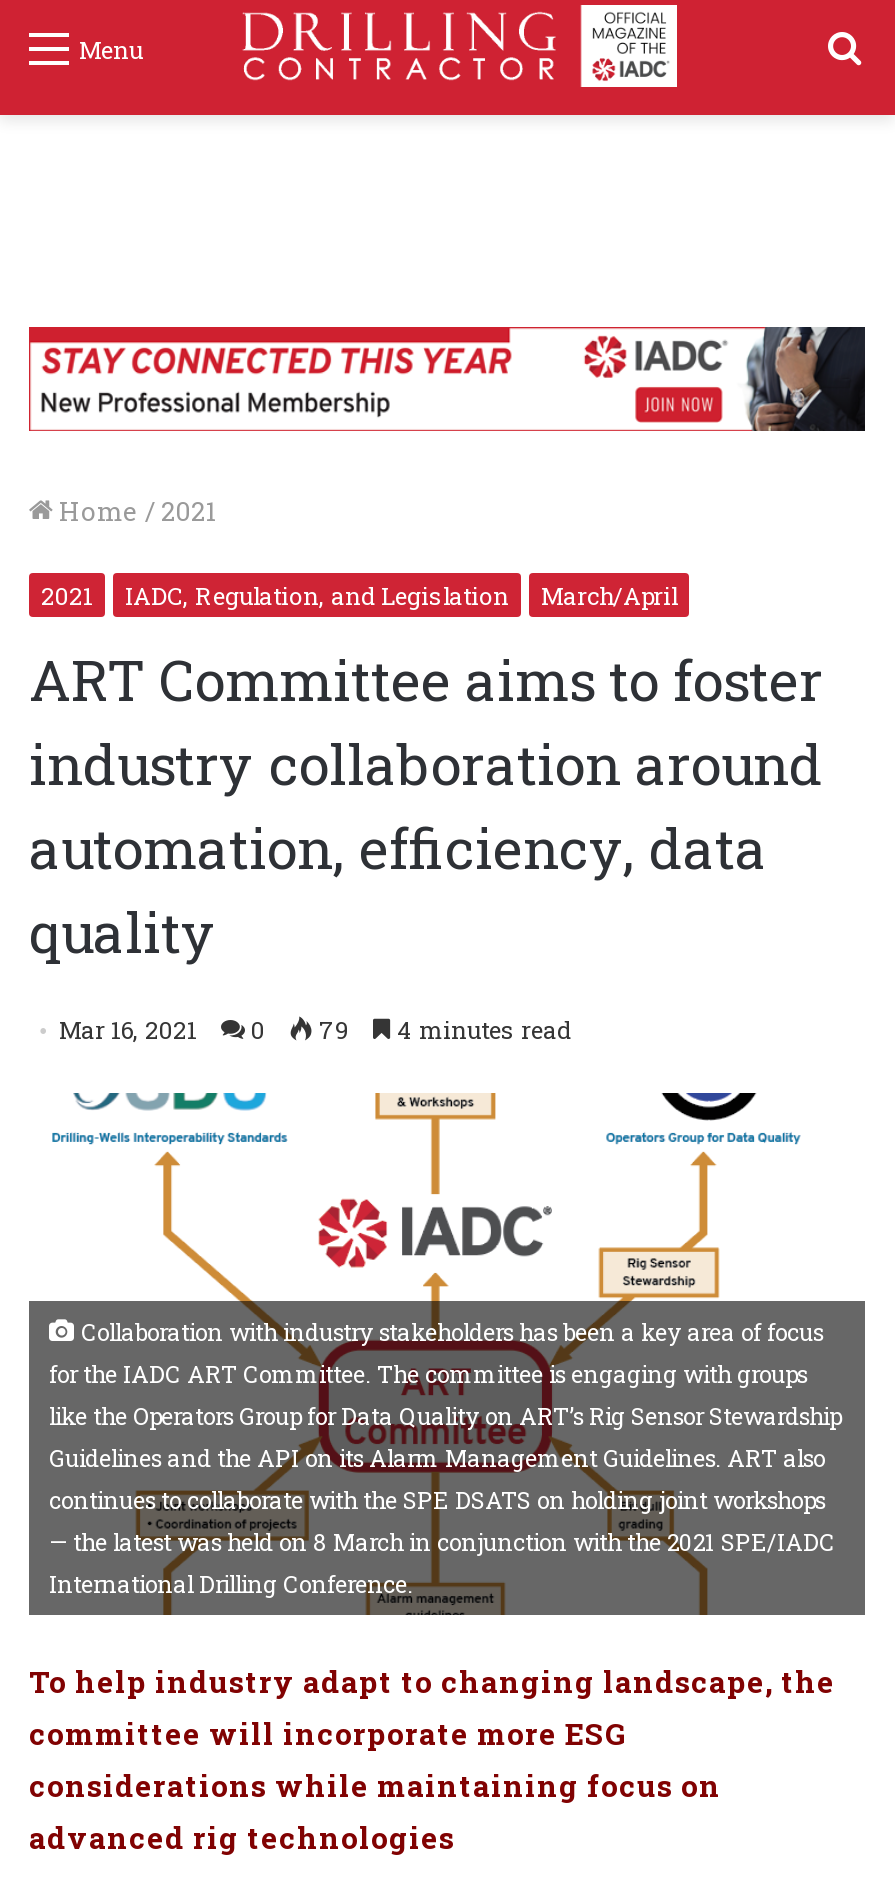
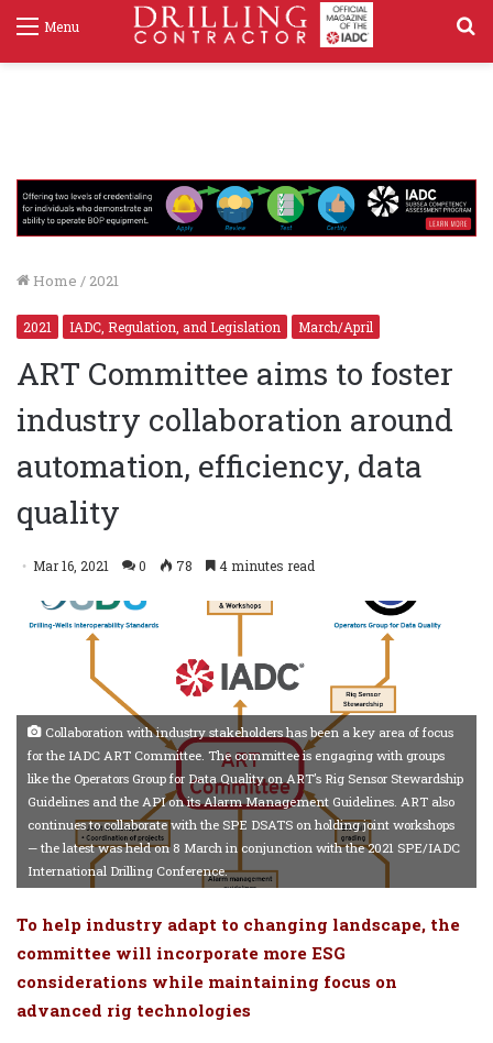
- [image]
+ [image]

- Mar 16, 2021 0 79 4 minutes read
+ Mar 16, 2021 0 78 4 minutes read
